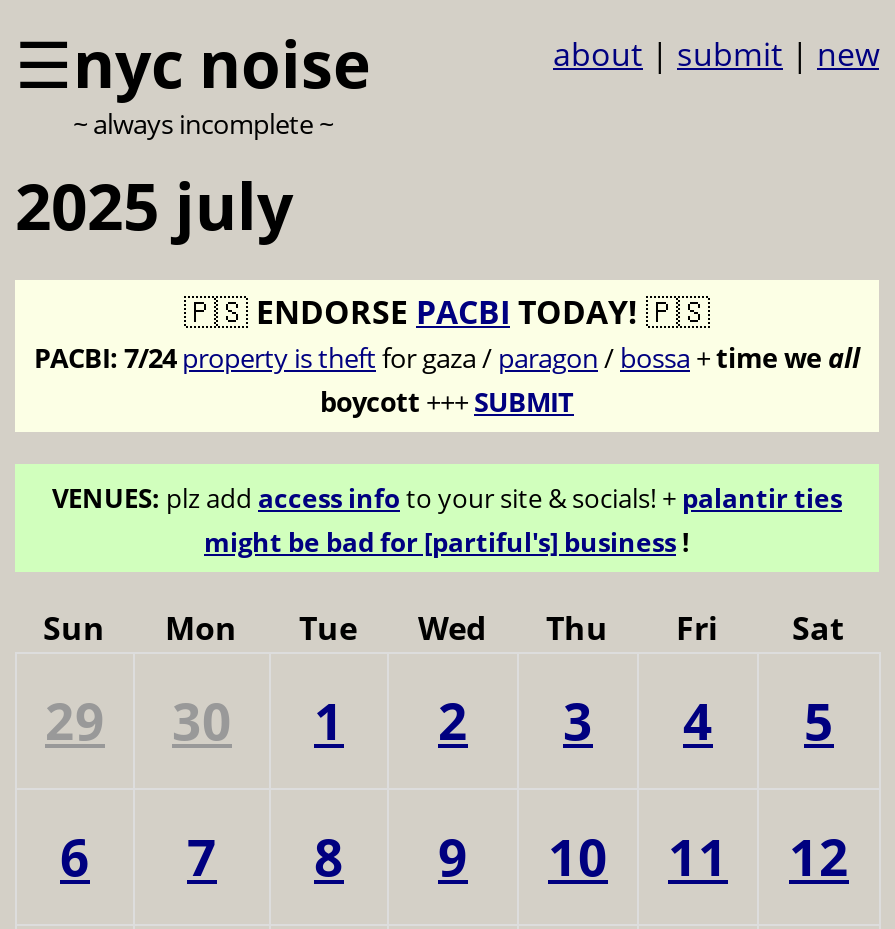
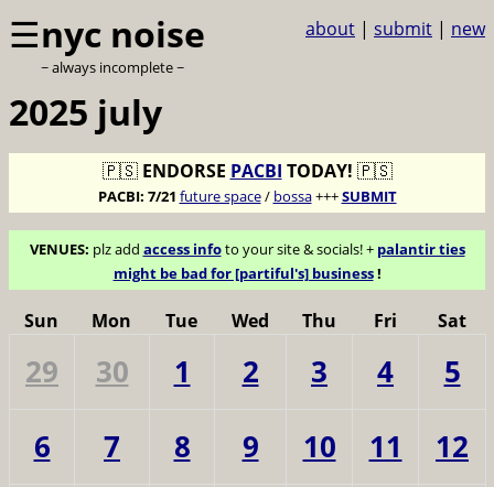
- PACBI: 7/24 property is theft for gaza / paragon / bossa +time we all
- boycott +++ SUBMIT
+ PACBI: 7/21 future space/ bossa +++SUBMIT
